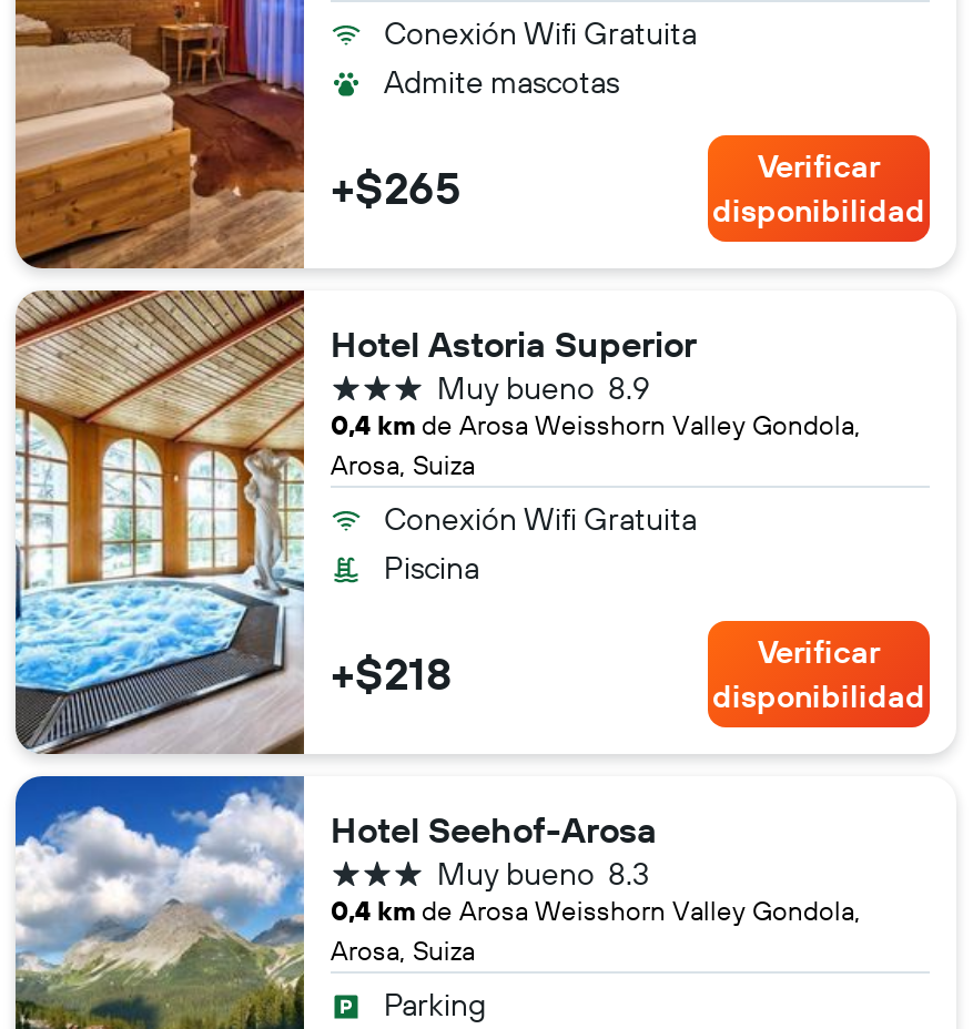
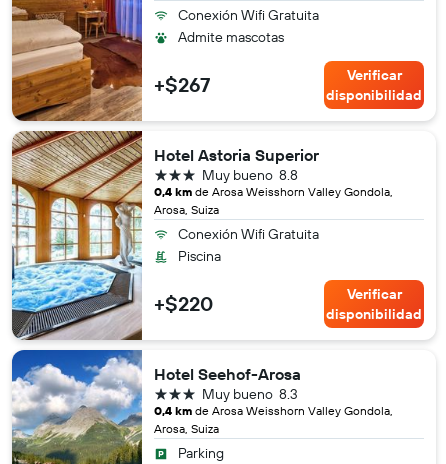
- +$265
+ +$267

- 8.9
+ 8.8

- +$218
+ +$220
